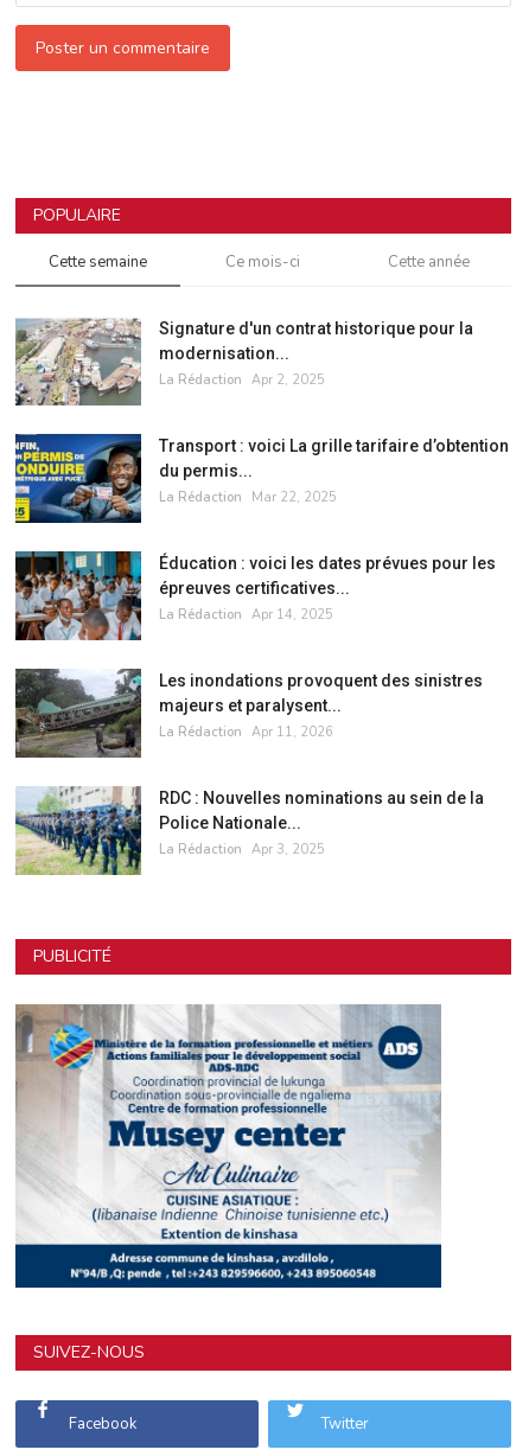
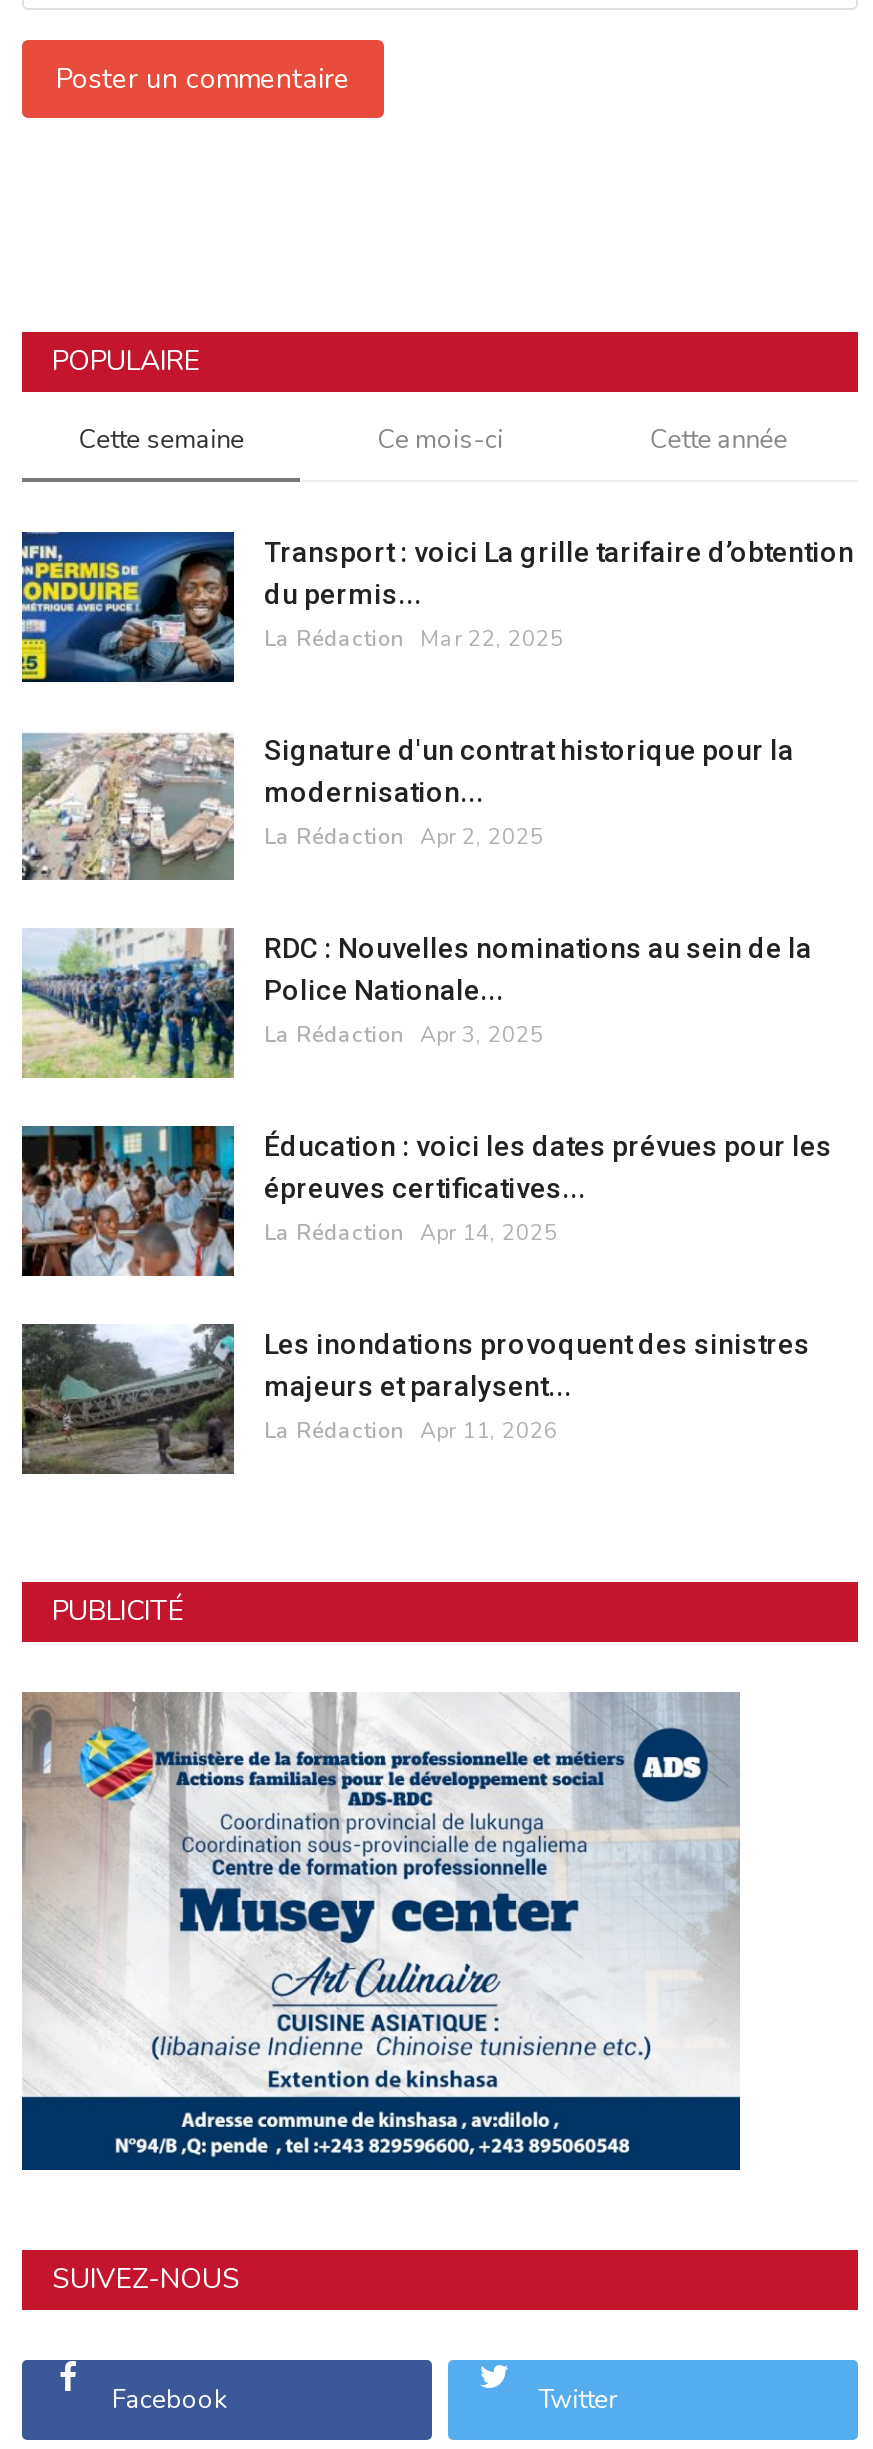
moved down: [image] | Signature d'un contrat historique pour la | modernisation... | La Rédaction Apr 2, 2025

moved up: [image] | Transport : voici La grille tarifaire d’obtention | du permis... | La Rédaction Mar 22, 2025

moved down: [image] | Éducation : voici les dates prévues pour les | épreuves certificatives... | La Rédaction Apr 14, 2025 | Les inondations provoquent des sinistres | majeurs et paralysent... | La Rédaction Apr 11, 2026

moved up: [image] | RDC : Nouvelles nominations au sein de la | Police Nationale... | La Rédaction Apr 3, 2025
